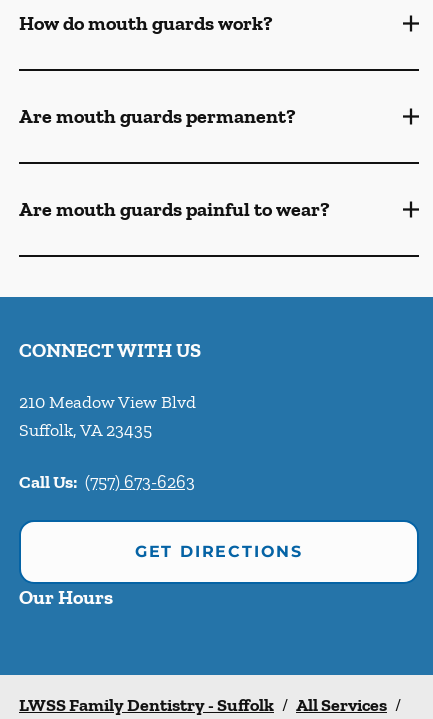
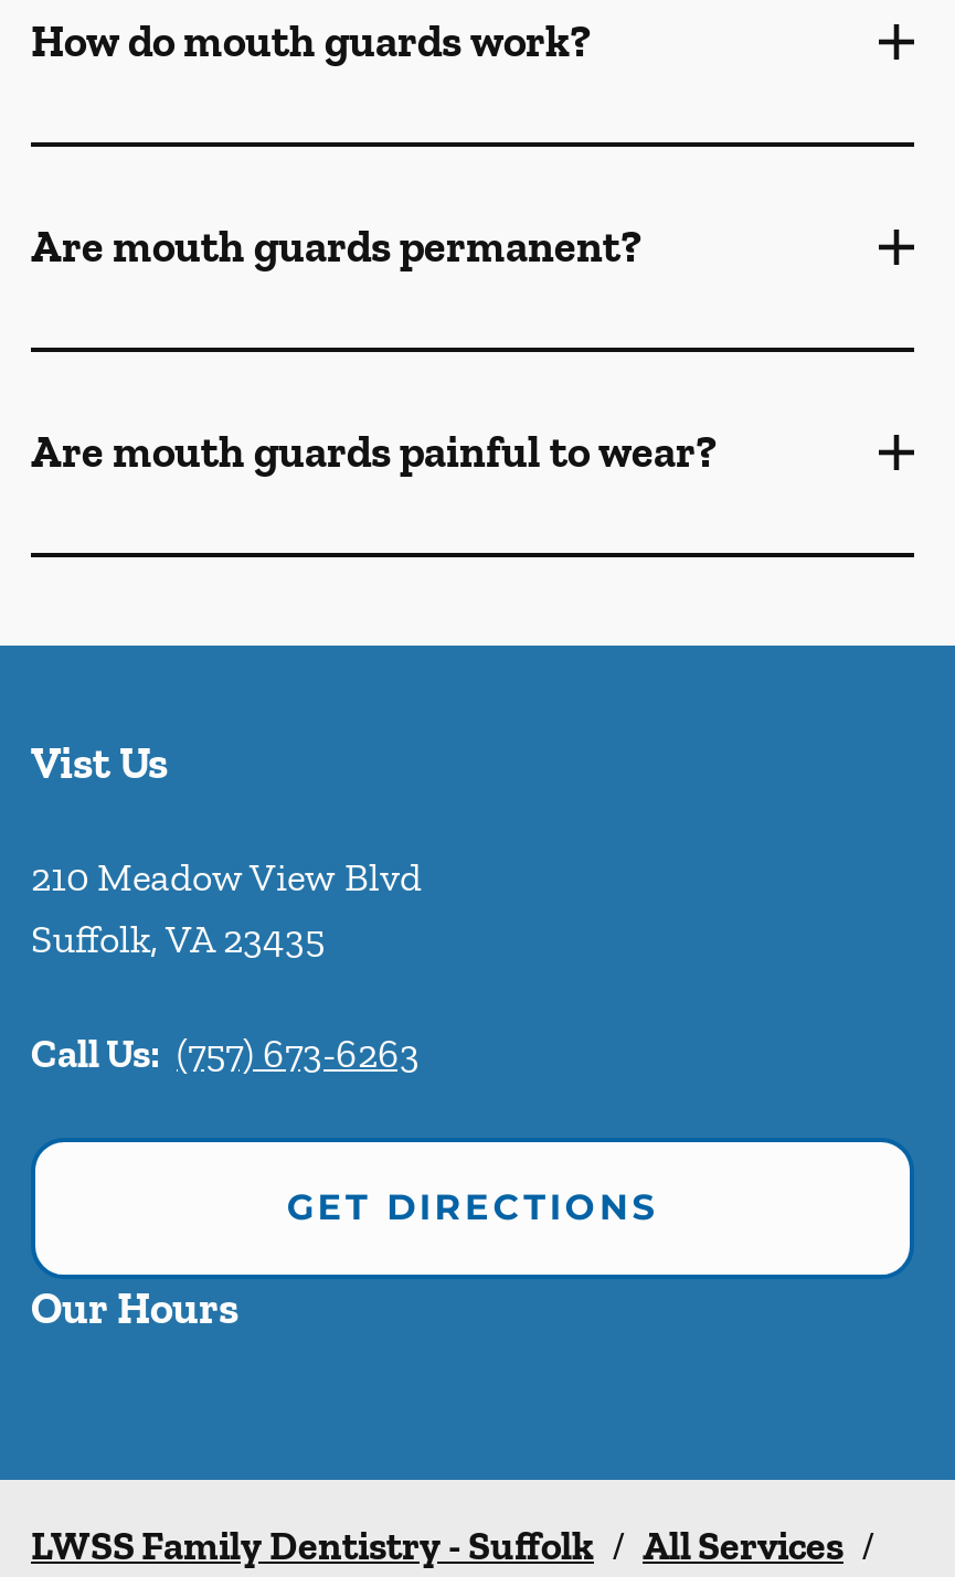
- CONNECT WITH US
+ Vist Us
